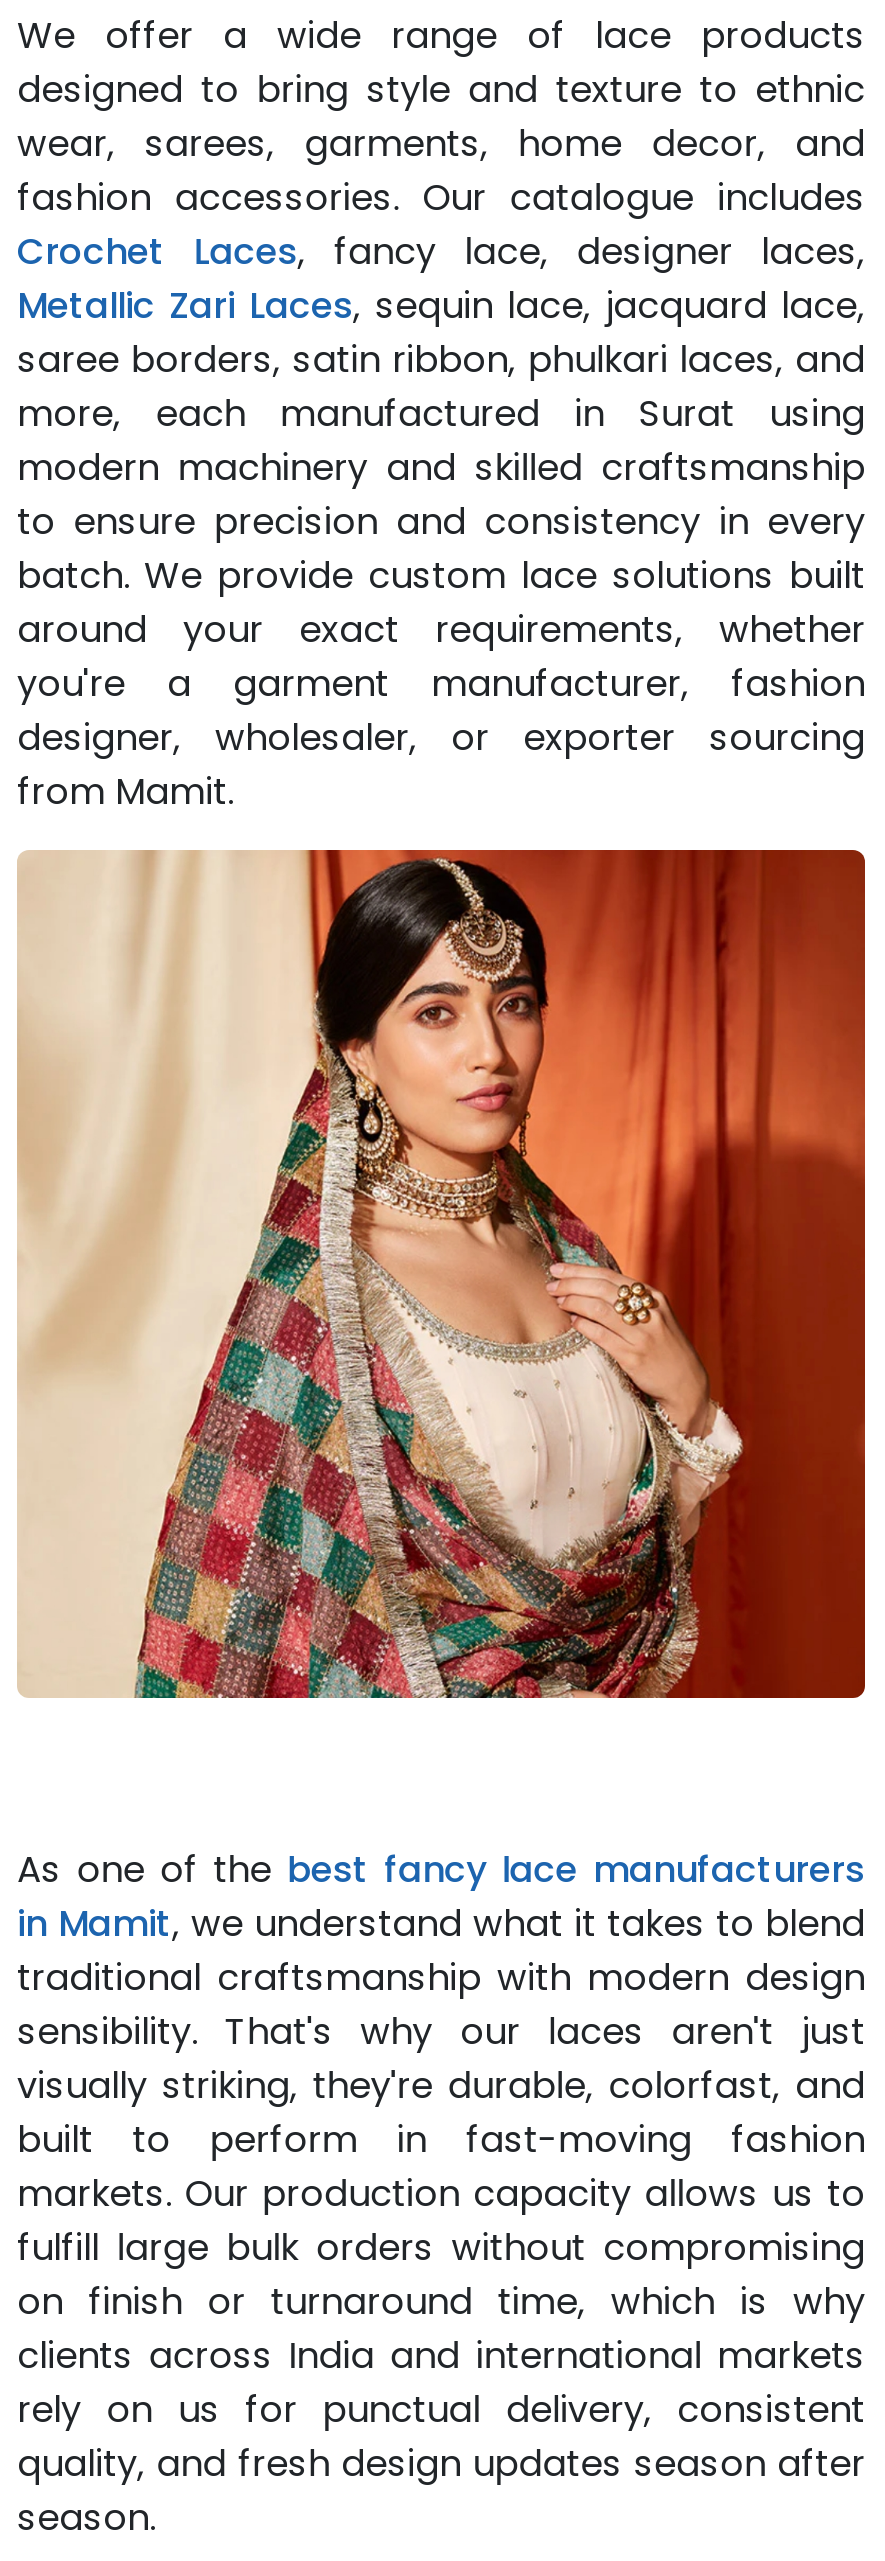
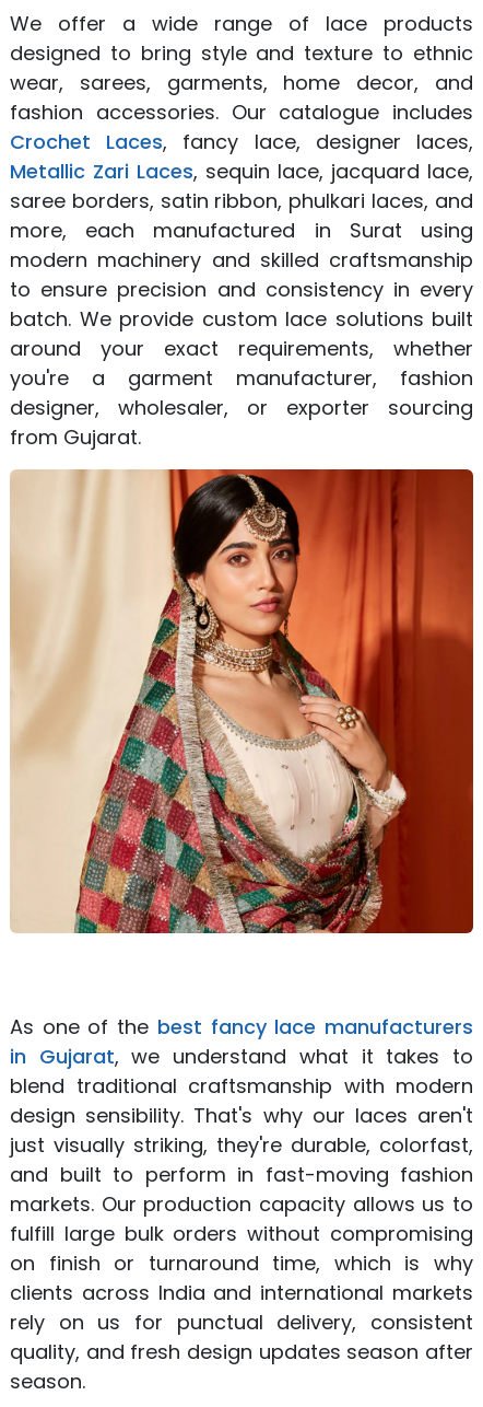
- from Mamit.
+ from Gujarat.

- in Mamit, we understand what it takes to blend
- traditional craftsmanship with modern design
- sensibility. That's why our laces aren't just
- visually striking, they're durable, colorfast, and
- built to perform in fast-moving fashion
+ in Gujarat, we understand what it takes to
+ blend traditional craftsmanship with modern
+ design sensibility. That's why our laces aren't
+ just visually striking, they're durable, colorfast,
+ and built to perform in fast-moving fashion
